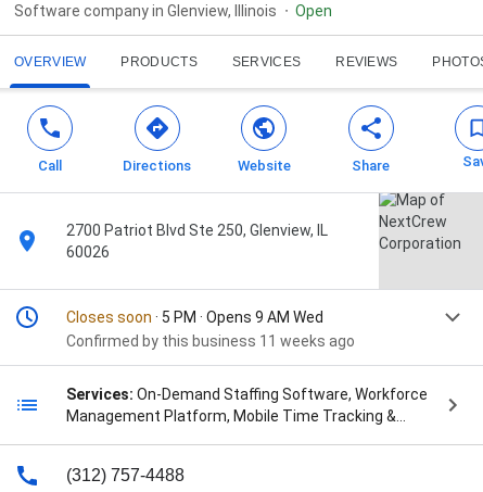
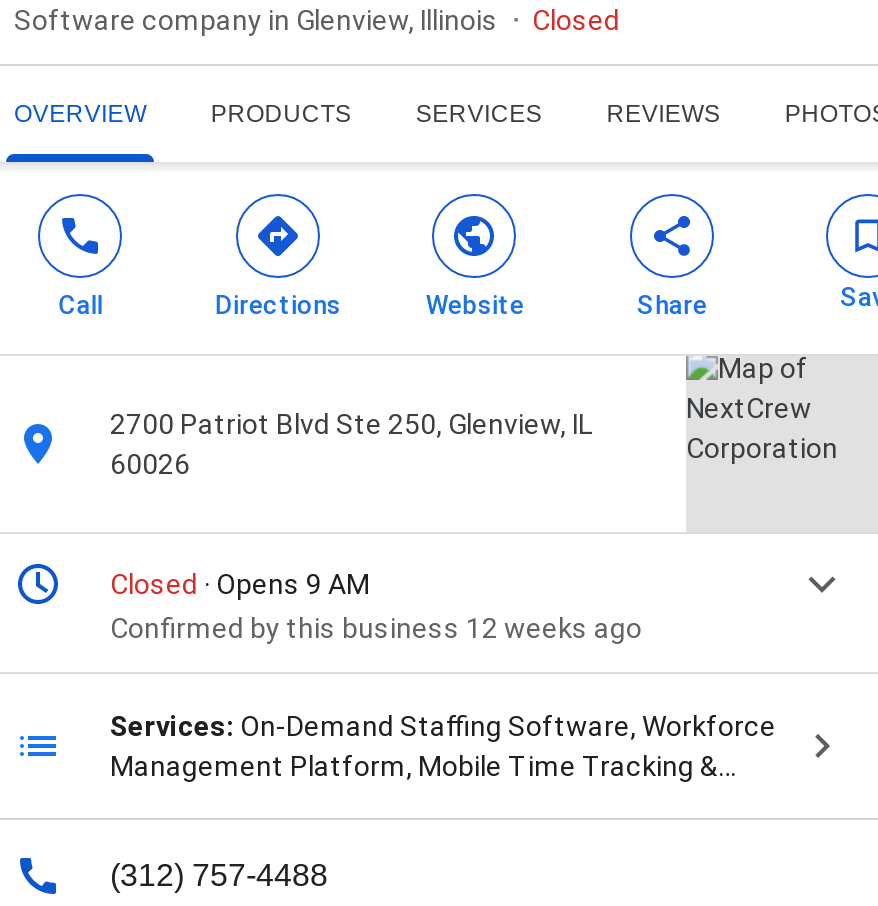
- Open
+ Closed

- Closes soon · 5 PM · Opens 9 AM Wed
- Confirmed by this business 11 weeks ago
+ Closed · Opens 9 AM
+ Confirmed by this business 12 weeks ago
